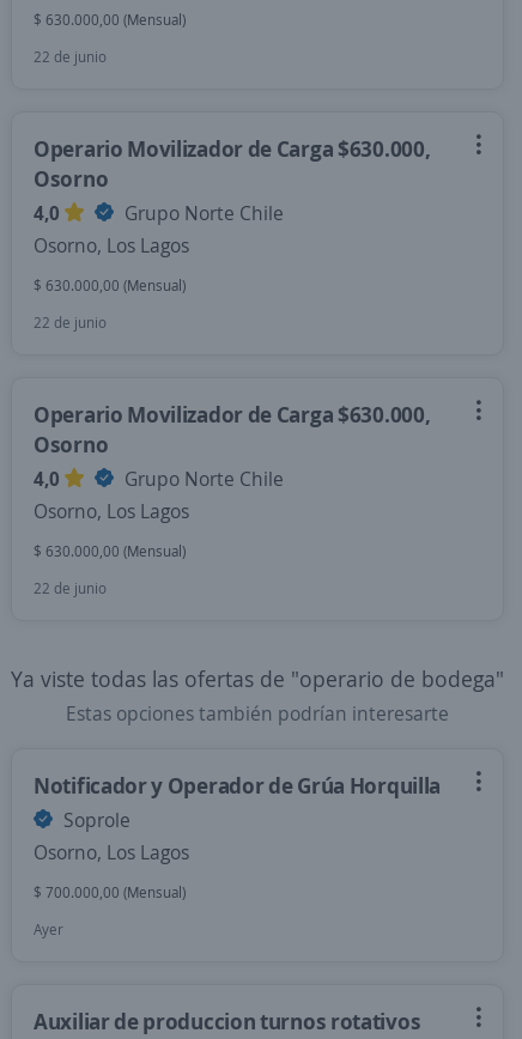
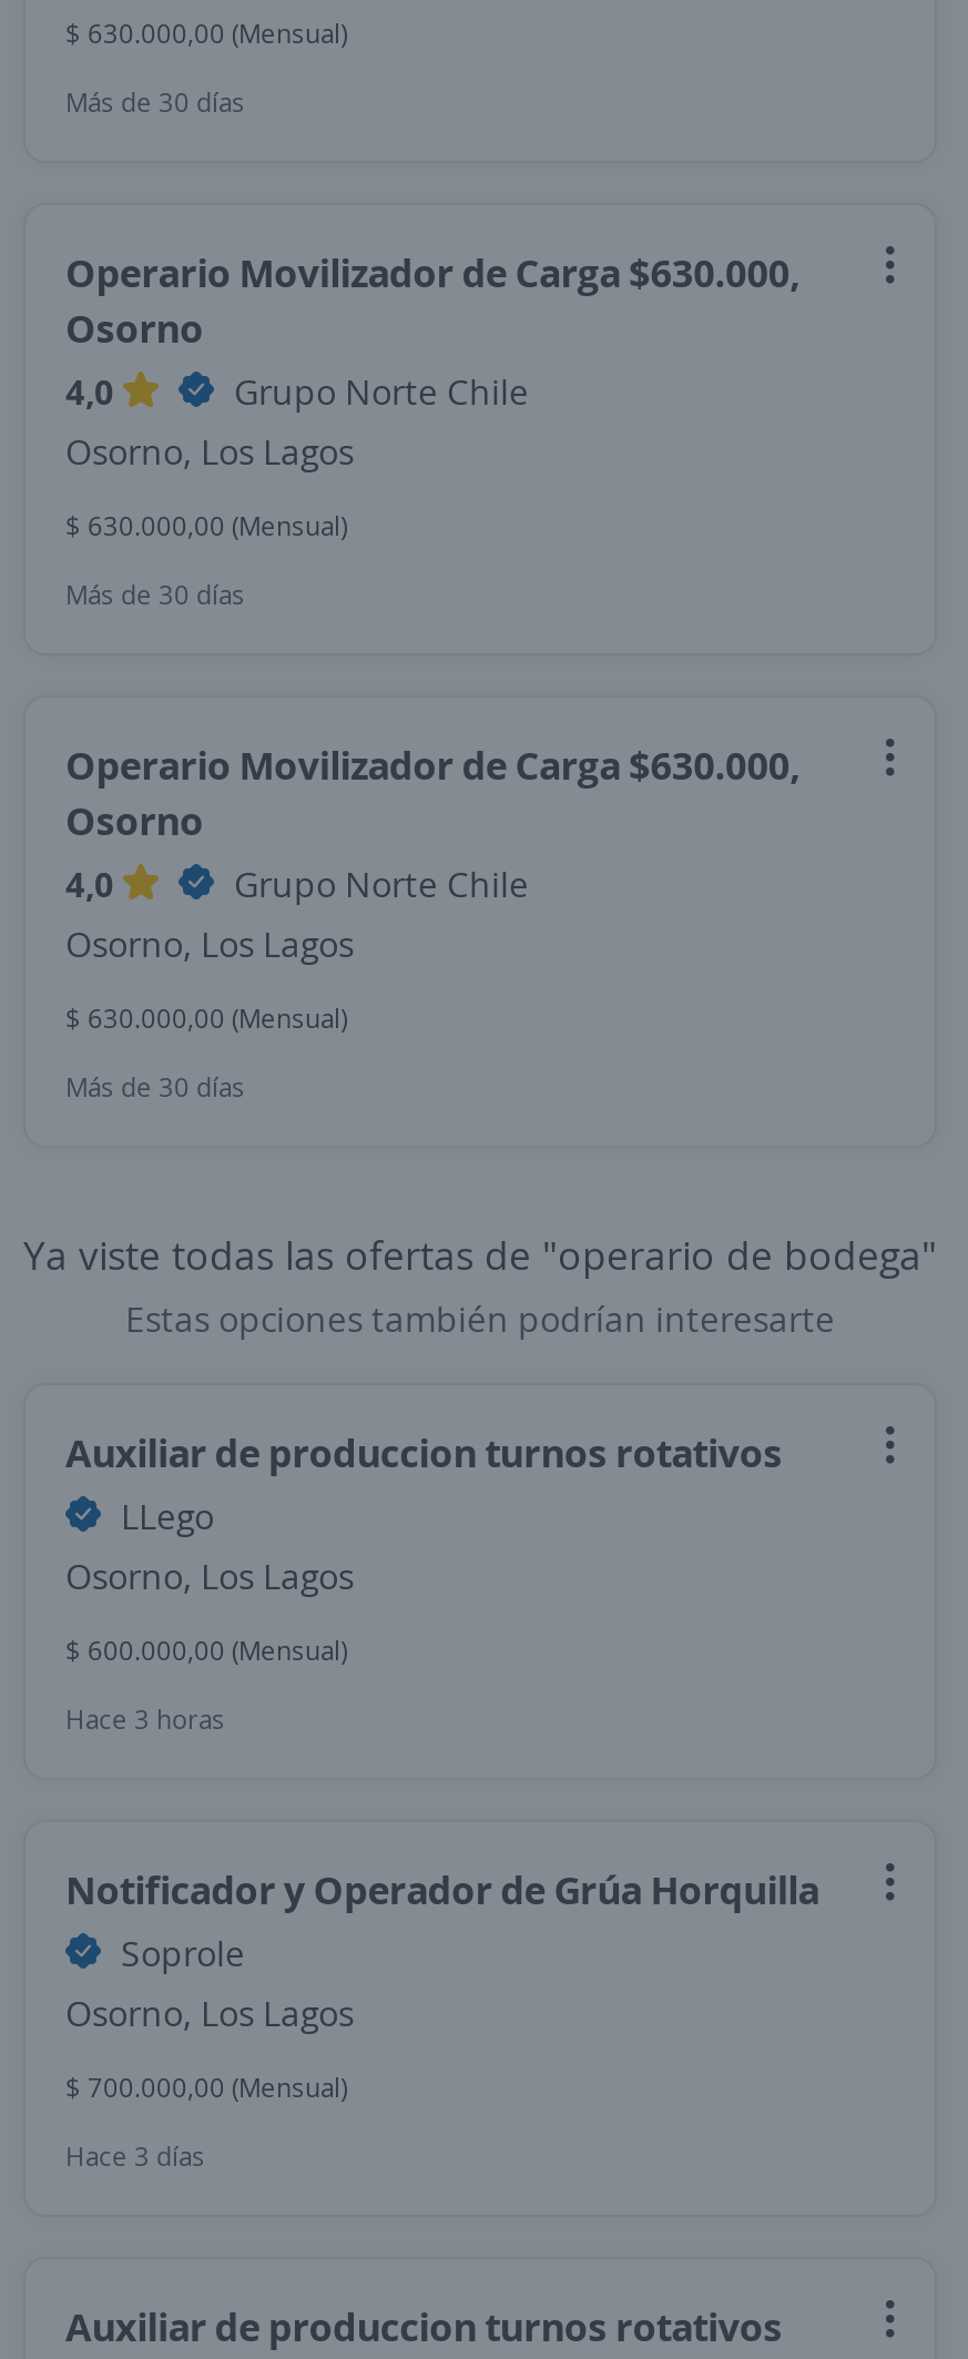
- 22 de junio
+ Más de 30 días

- 22 de junio
+ Más de 30 días

- 22 de junio
+ Más de 30 días

+ Auxiliar de produccion turnos rotativos
+ LLego
+ Osorno, Los Lagos
+ $ 600.000,00 (Mensual)
+ Hace 3 horas

- Ayer
+ Hace 3 días
